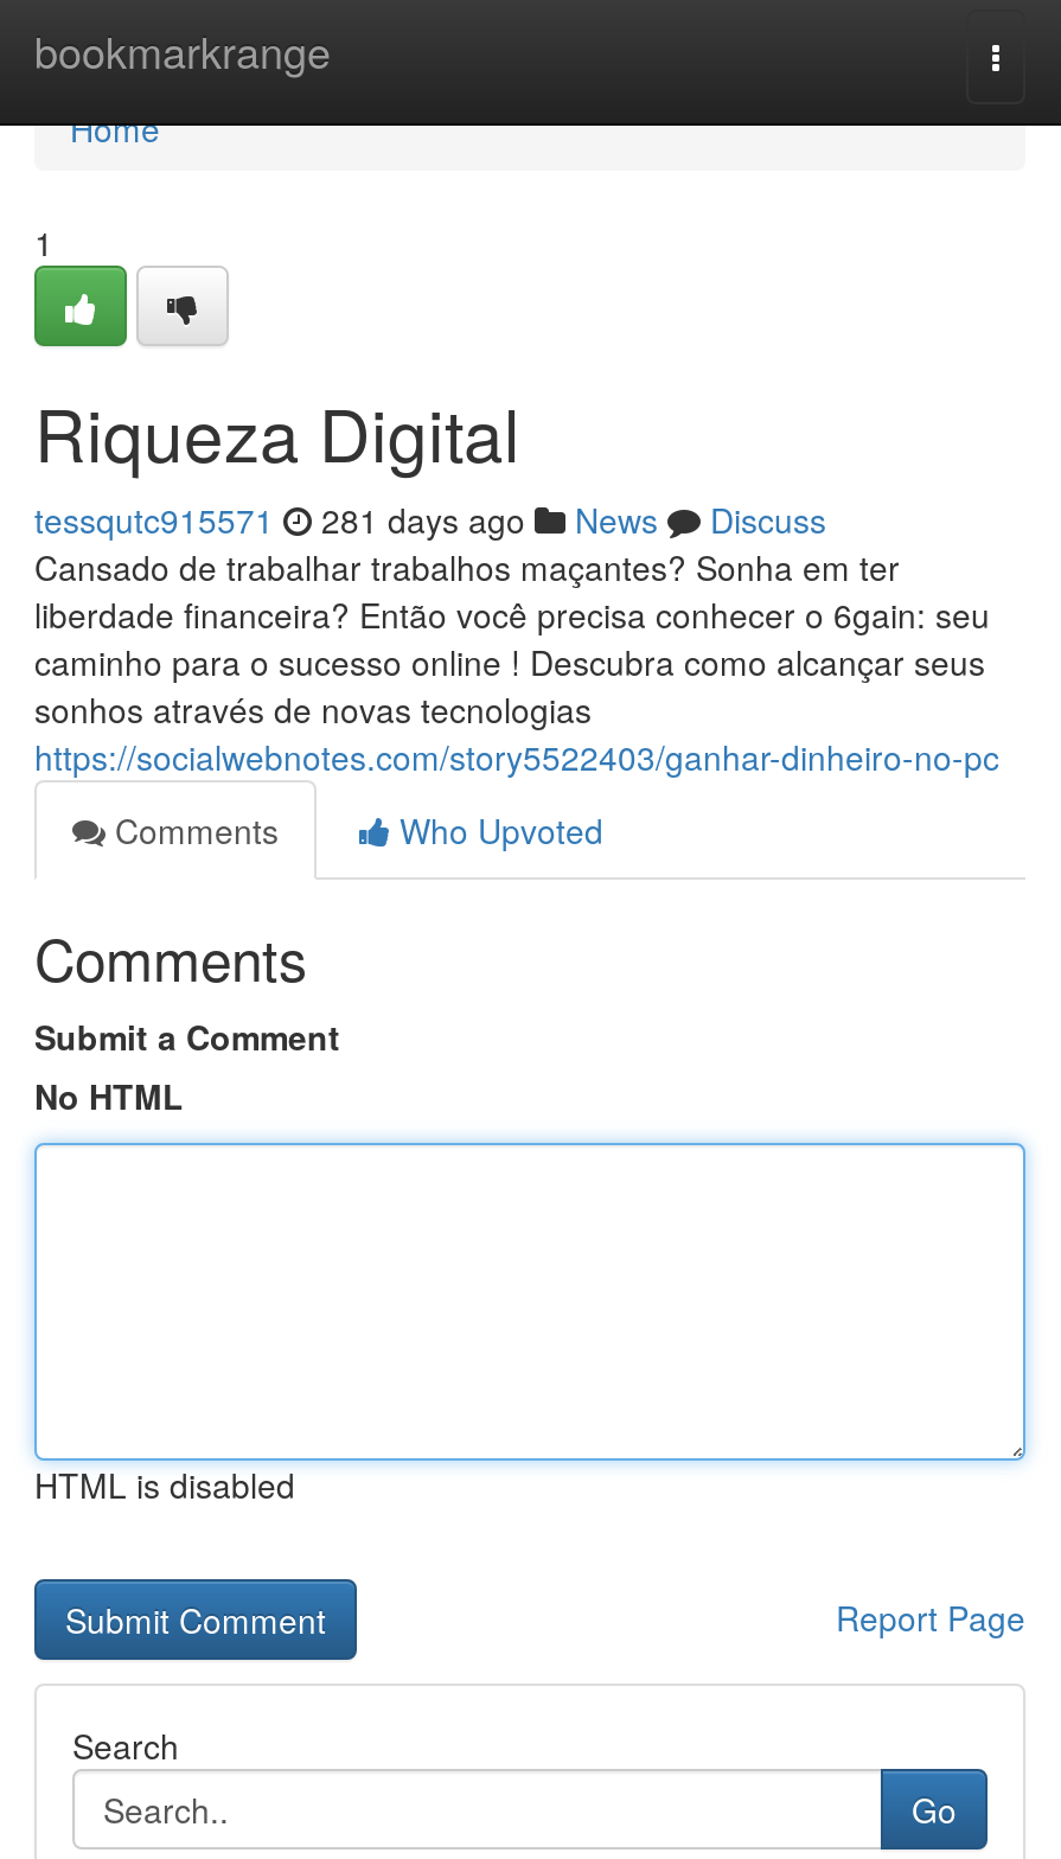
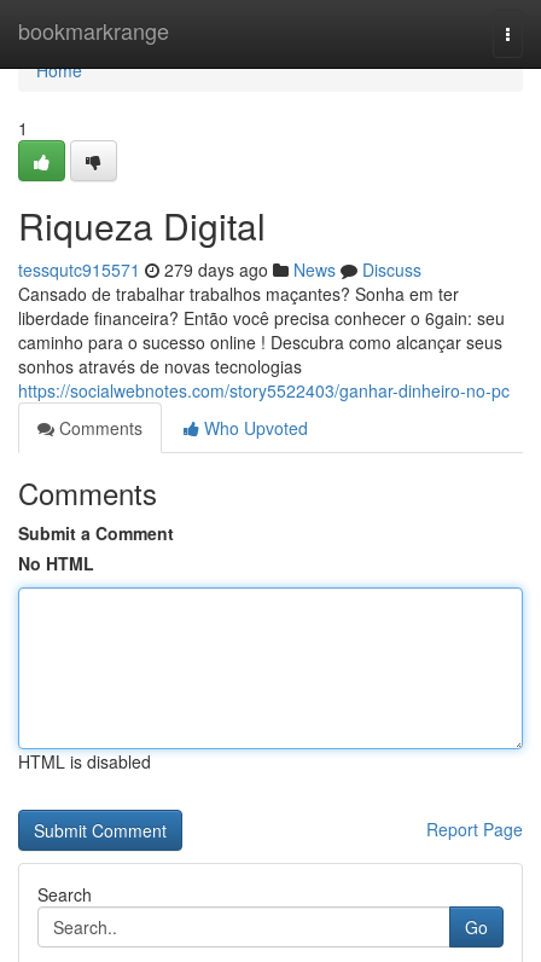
- tessqutc915571 281 days ago News Discuss
+ tessqutc915571 279 days ago News Discuss
